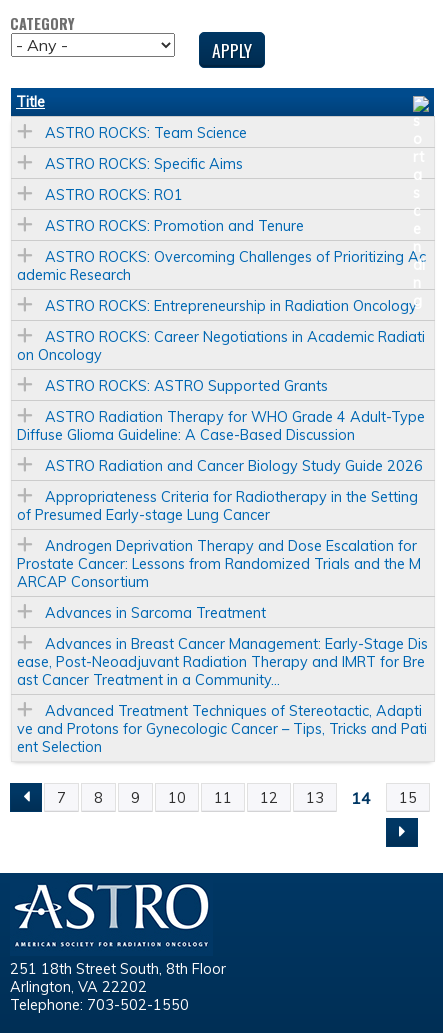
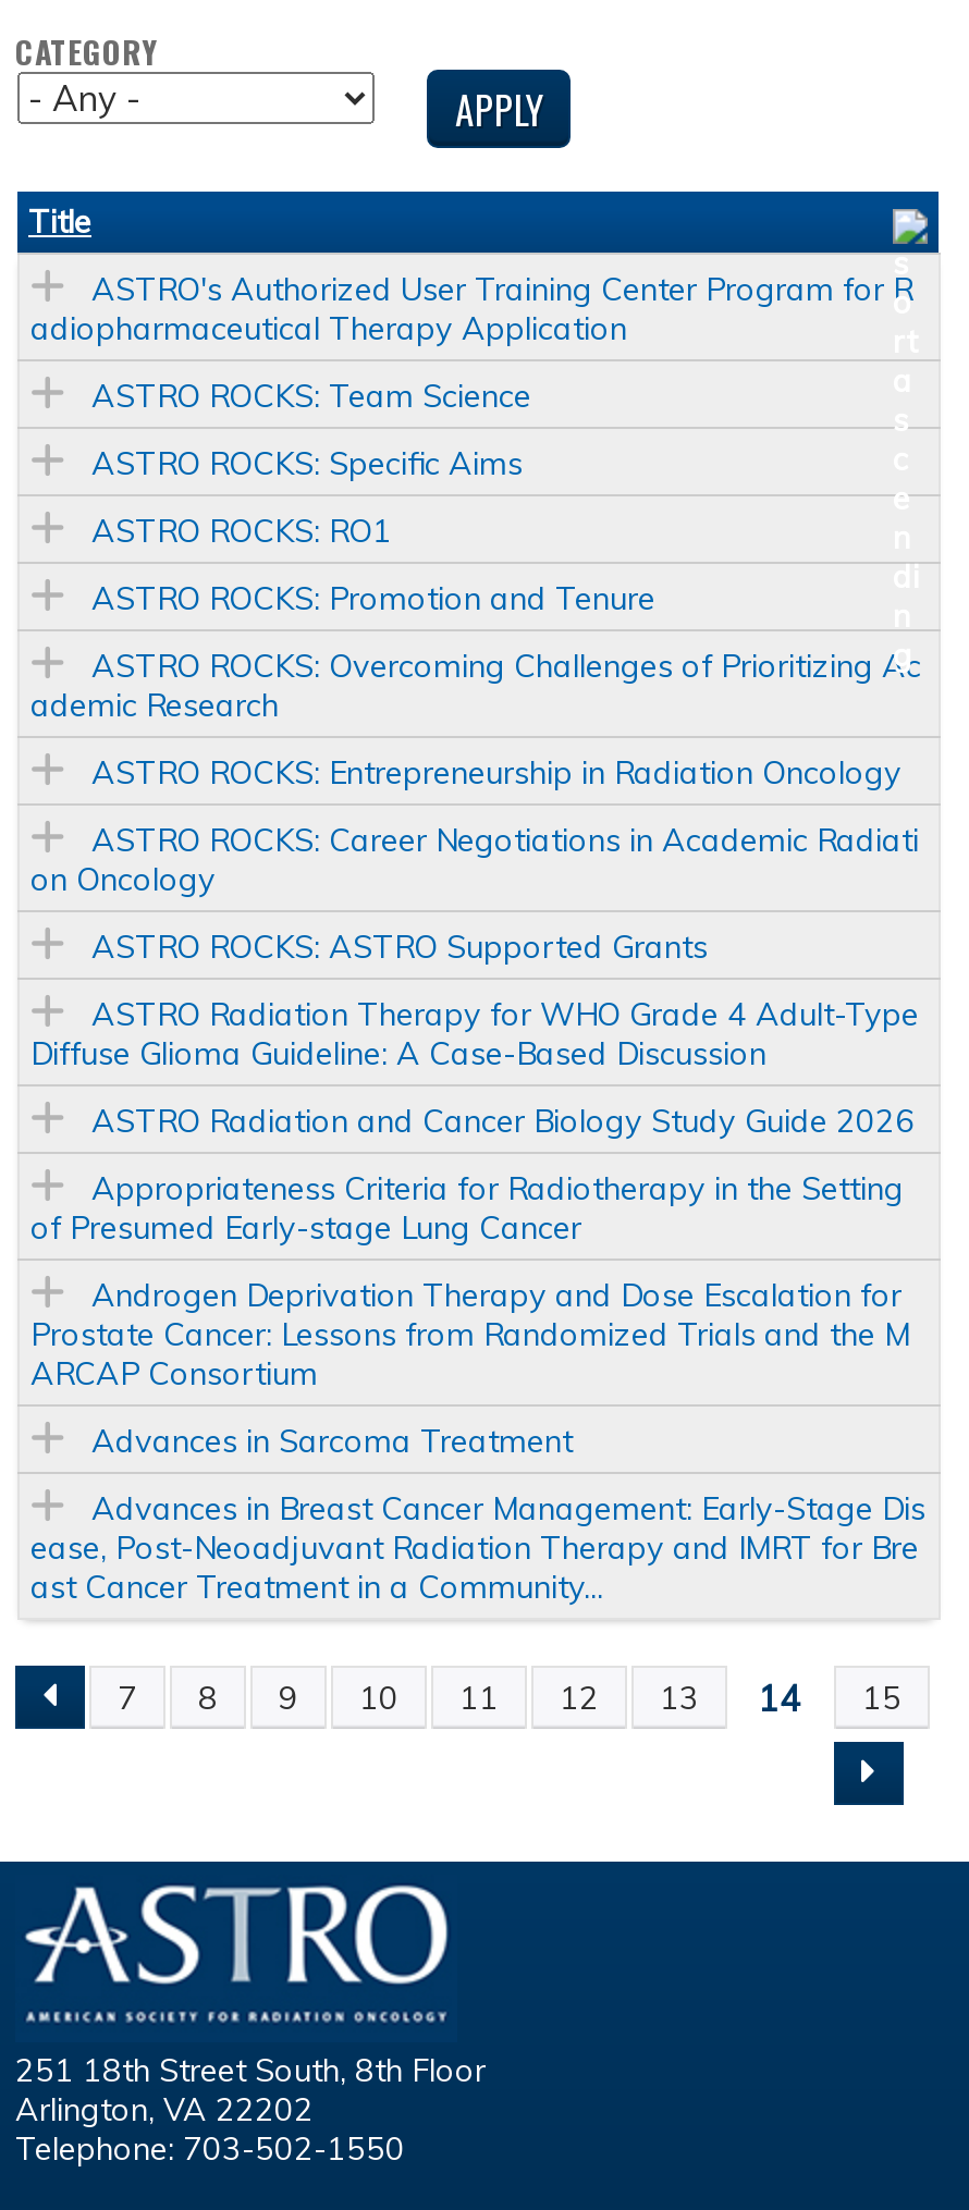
+ ASTRO's Authorized User Training Center Program for R
+ adiopharmaceutical Therapy Application

moved down: ASTRO ROCKS: Team Science | ASTRO ROCKS: Specific Aims | ASTRO ROCKS: RO1 | ... | ease, Post-Neoadjuvant Radiation Therapy and IMRT for Bre | ast Cancer Treatment in a Community...

- Advanced Treatment Techniques of Stereotactic, Adapti
- ve and Protons for Gynecologic Cancer – Tips, Tricks and Pati
- ent Selection
